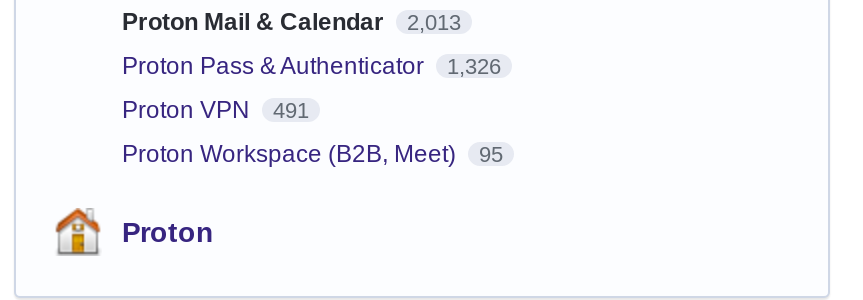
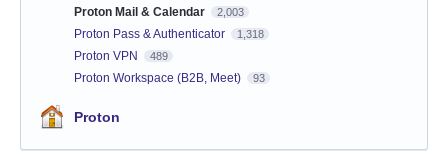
- Proton Mail & Calendar 2,013
+ Proton Mail & Calendar 2,003

- Proton Pass & Authenticator 1,326
+ Proton Pass & Authenticator 1,318

- Proton VPN 491
+ Proton VPN 489

- Proton Workspace (B2B, Meet) 95
+ Proton Workspace (B2B, Meet) 93
